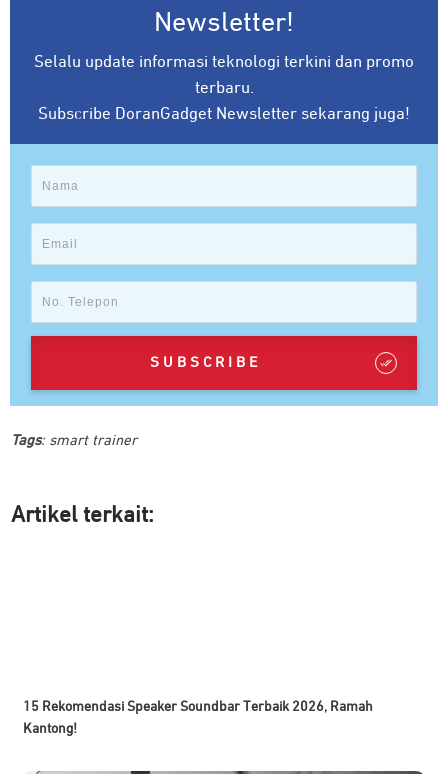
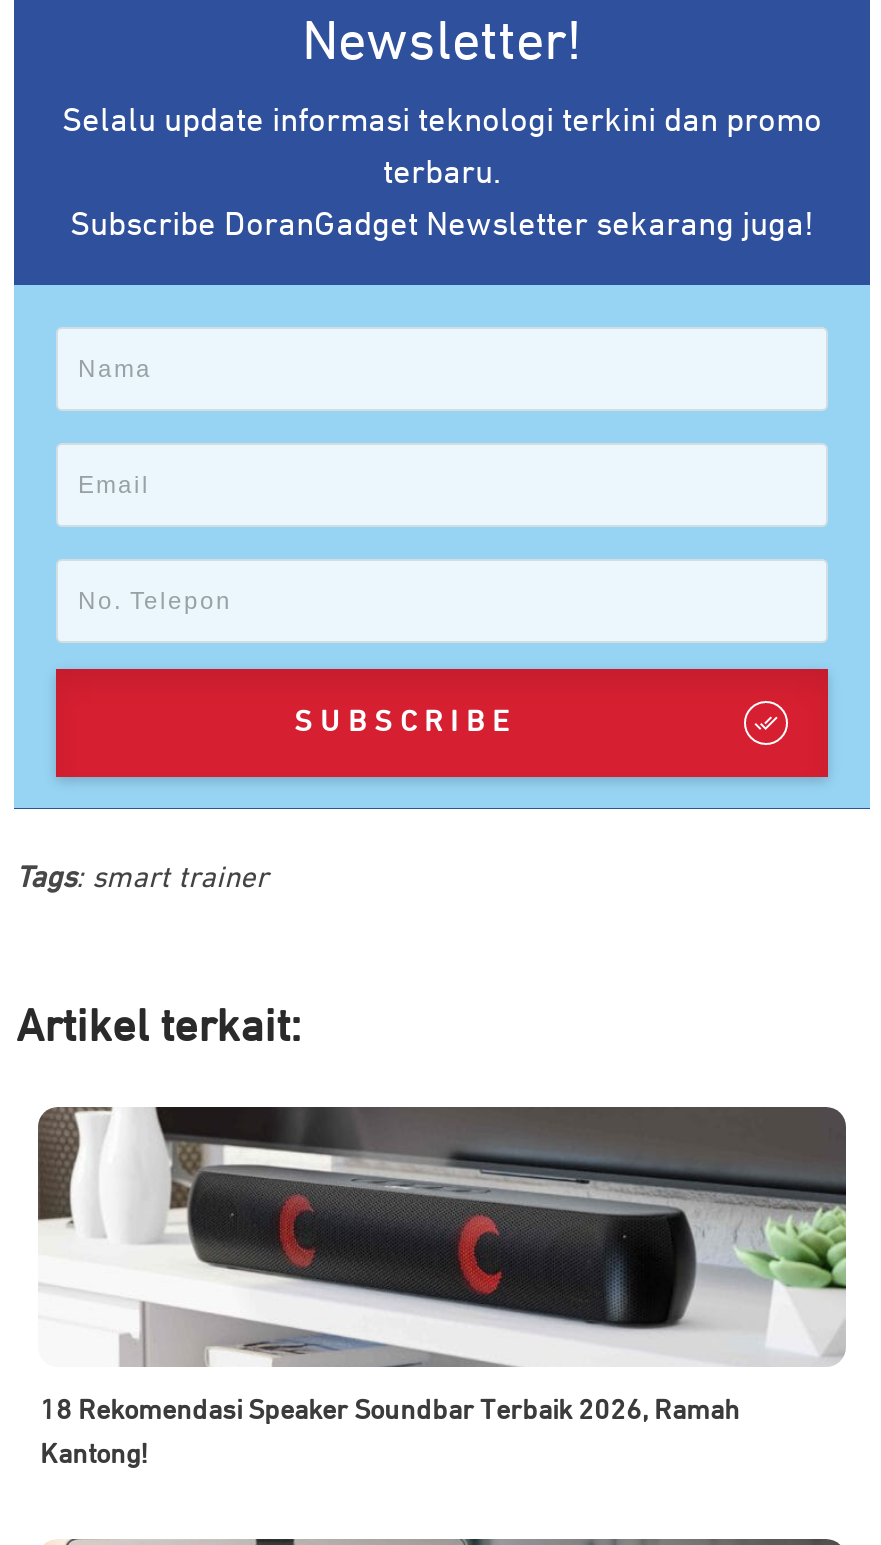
+ [image]

- 15 Rekomendasi Speaker Soundbar Terbaik 2026, Ramah
+ 18 Rekomendasi Speaker Soundbar Terbaik 2026, Ramah
